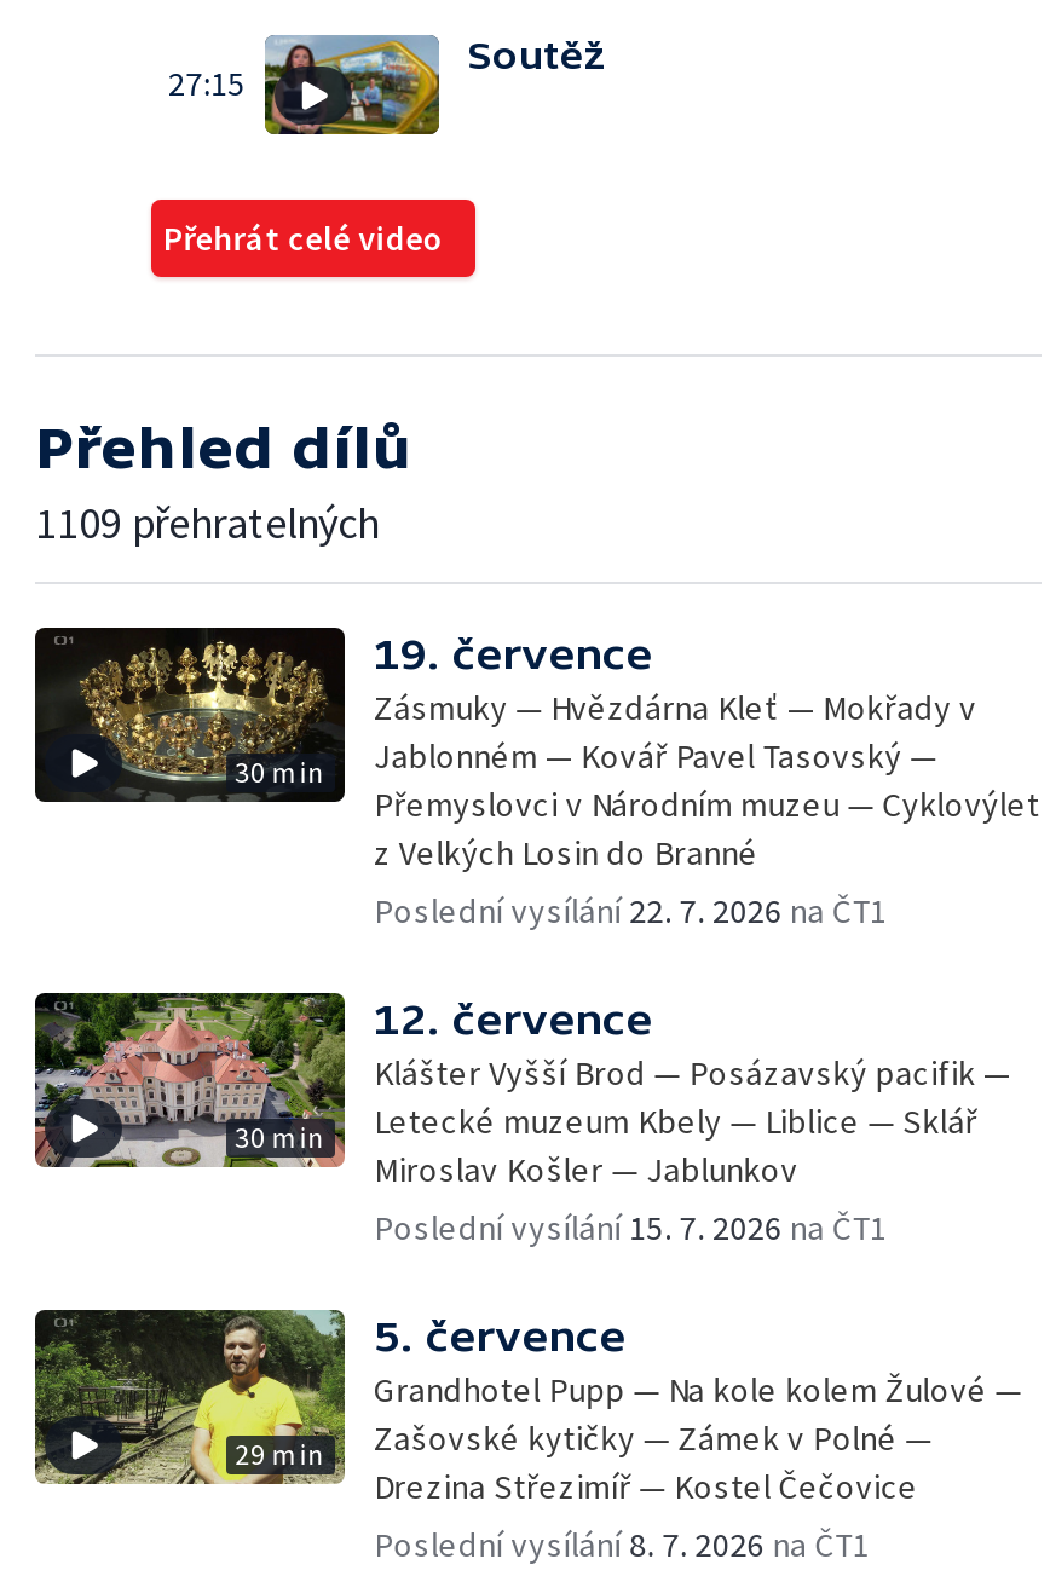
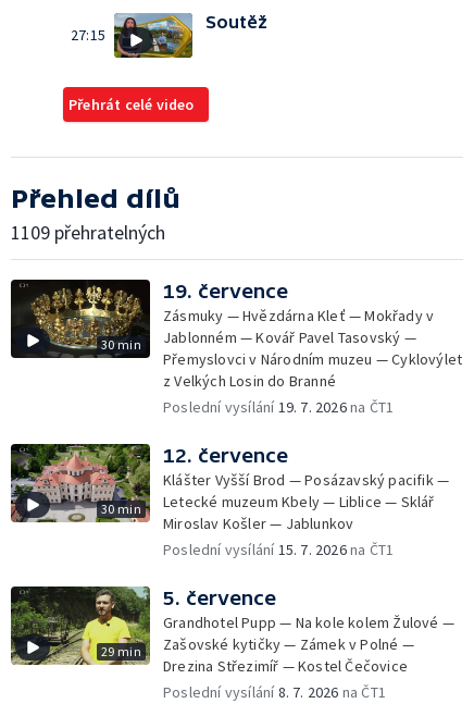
- Poslední vysílání 22. 7. 2026 na ČT1
+ Poslední vysílání 19. 7. 2026 na ČT1
